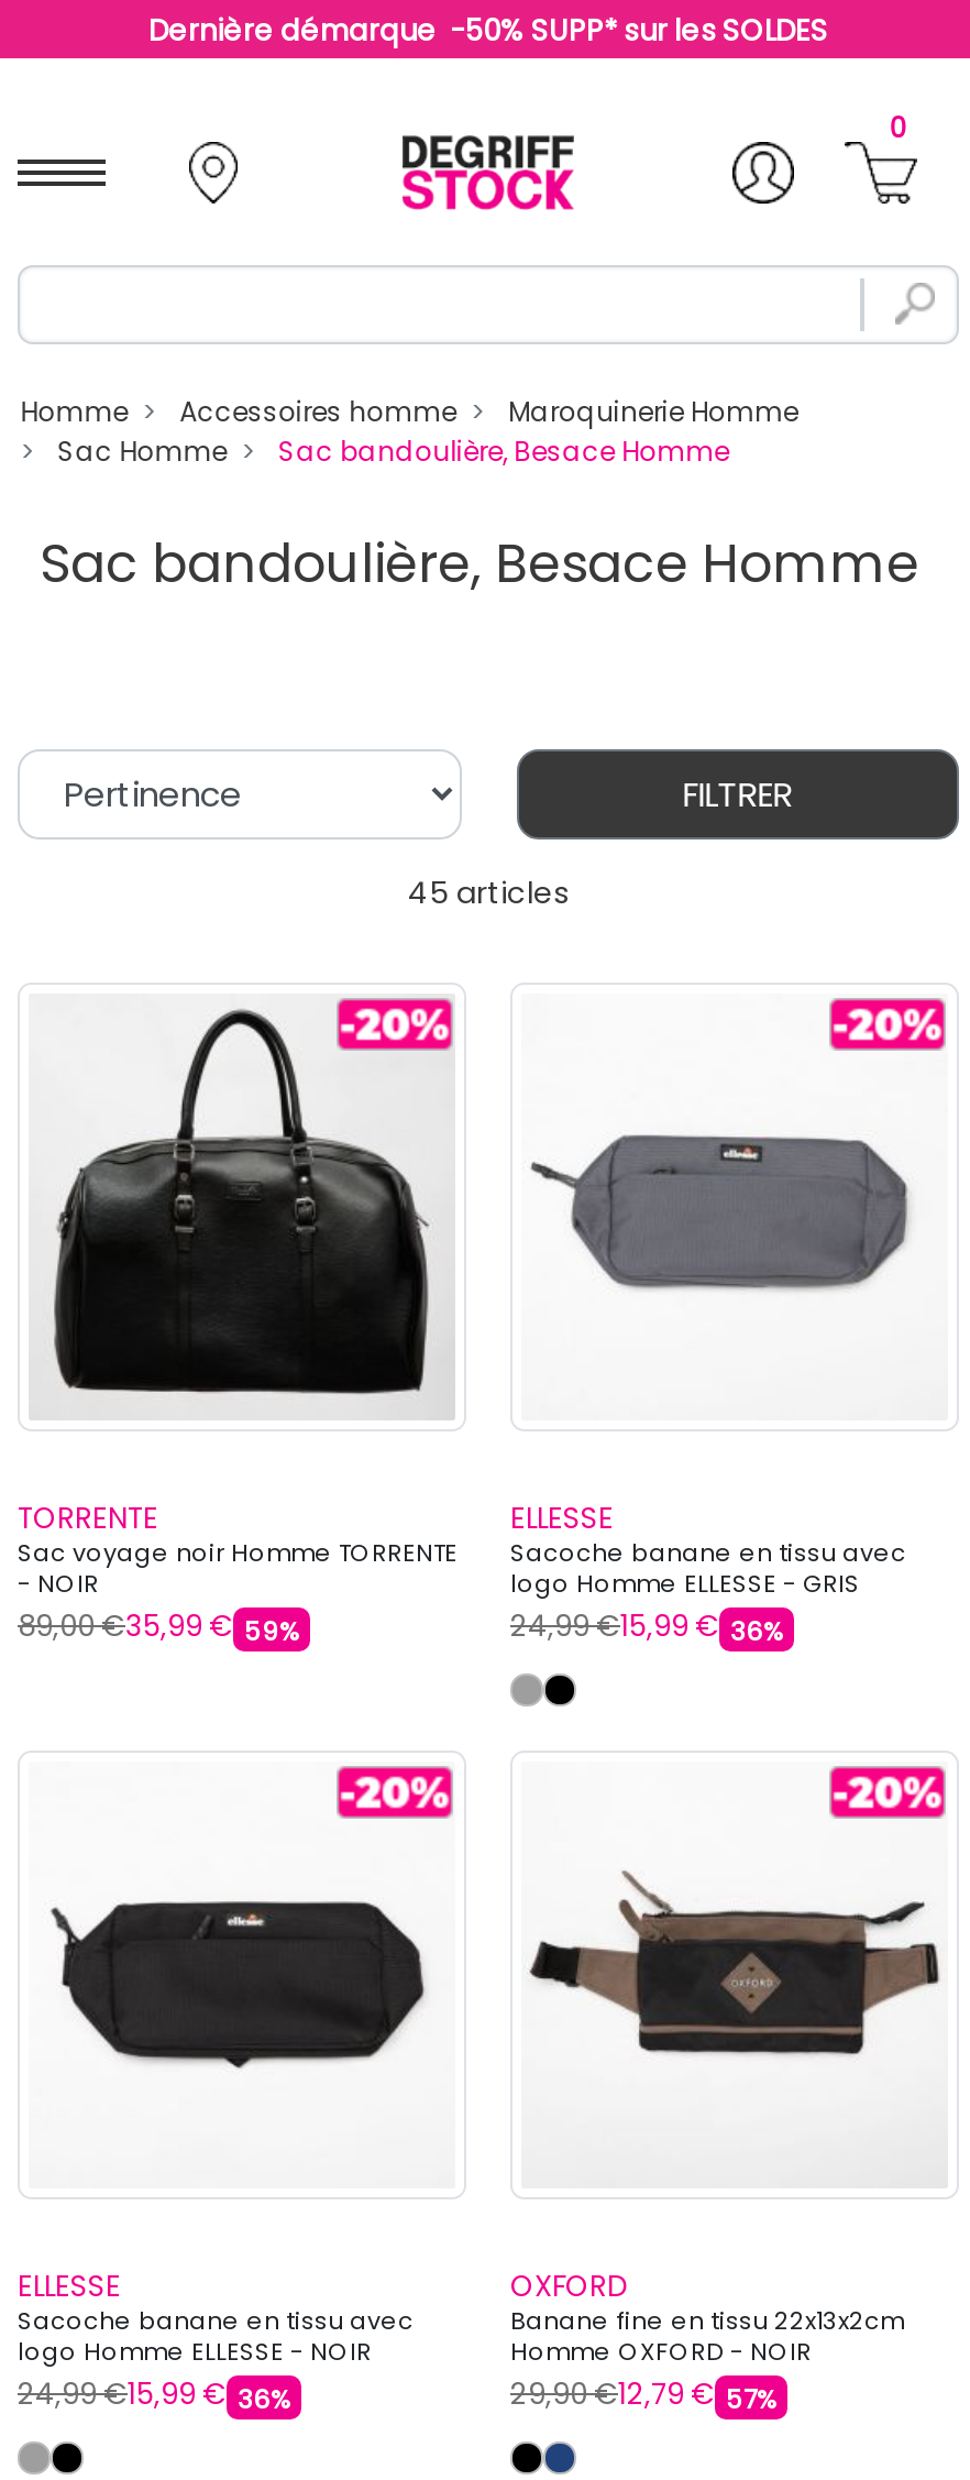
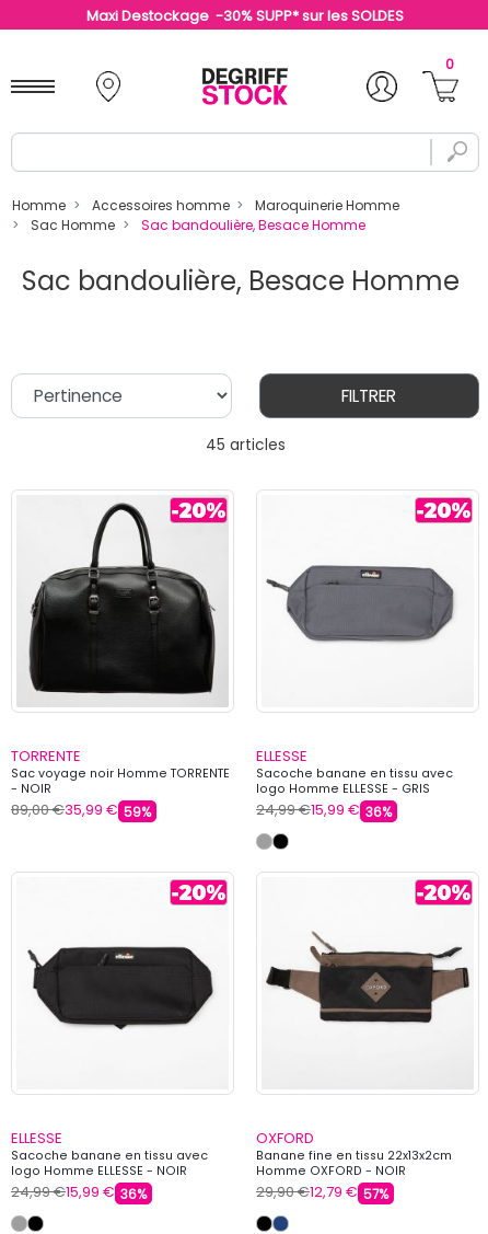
- Dernière démarque -50% SUPP* sur les SOLDES
+ Maxi Destockage -30% SUPP* sur les SOLDES
